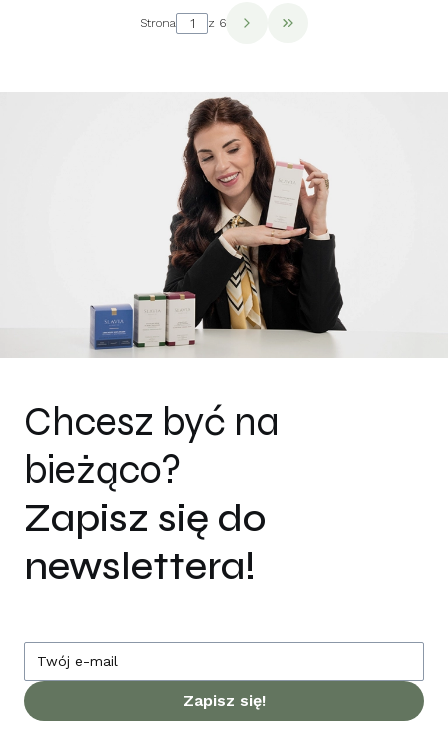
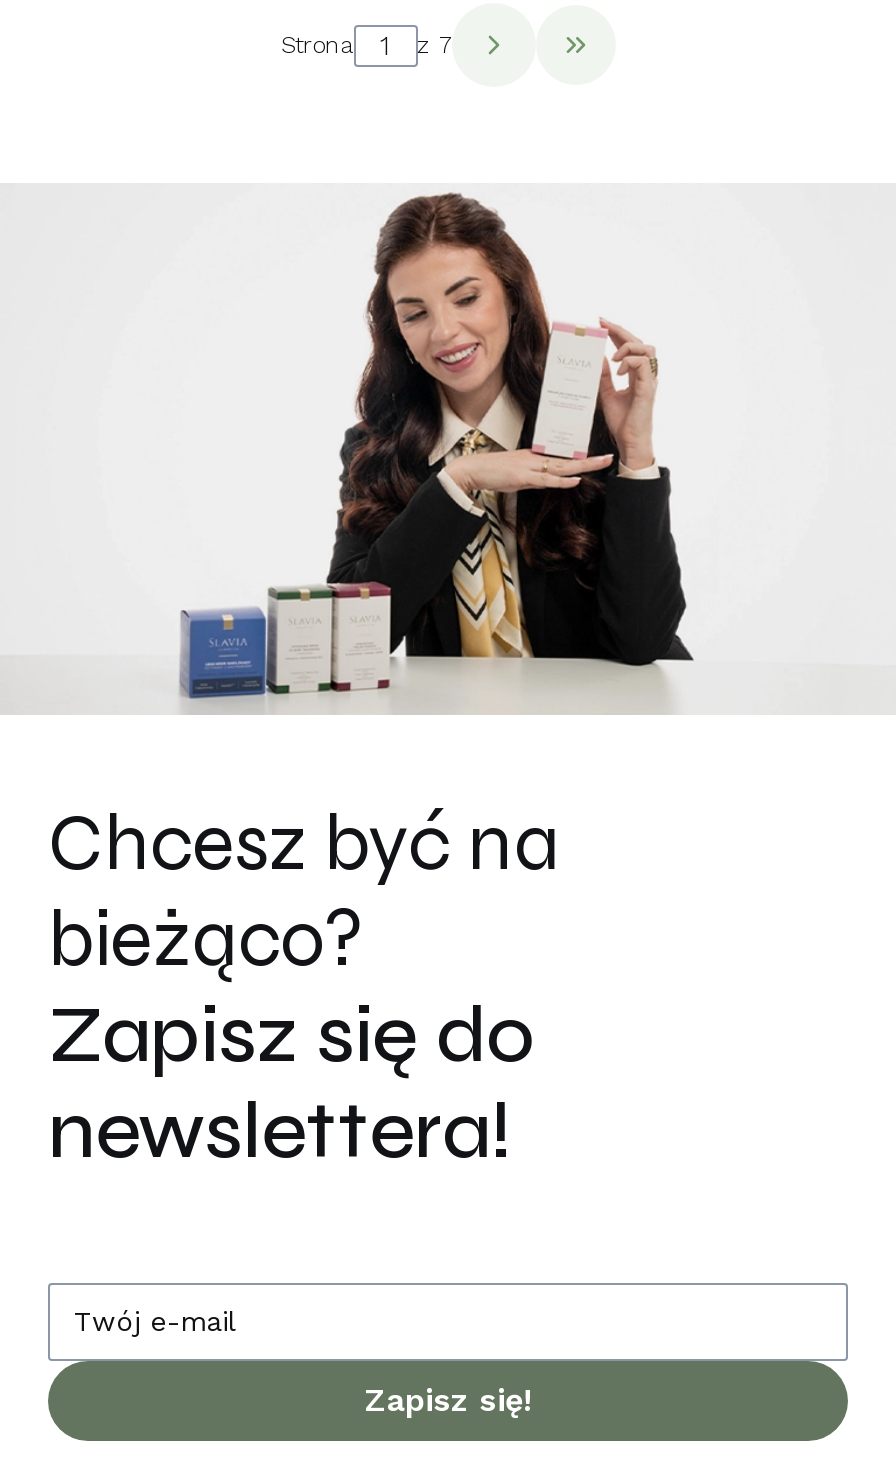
- z 6
+ z 7
